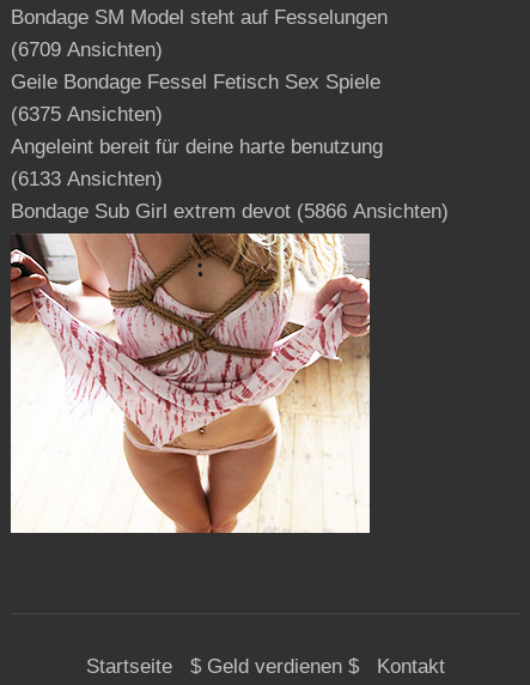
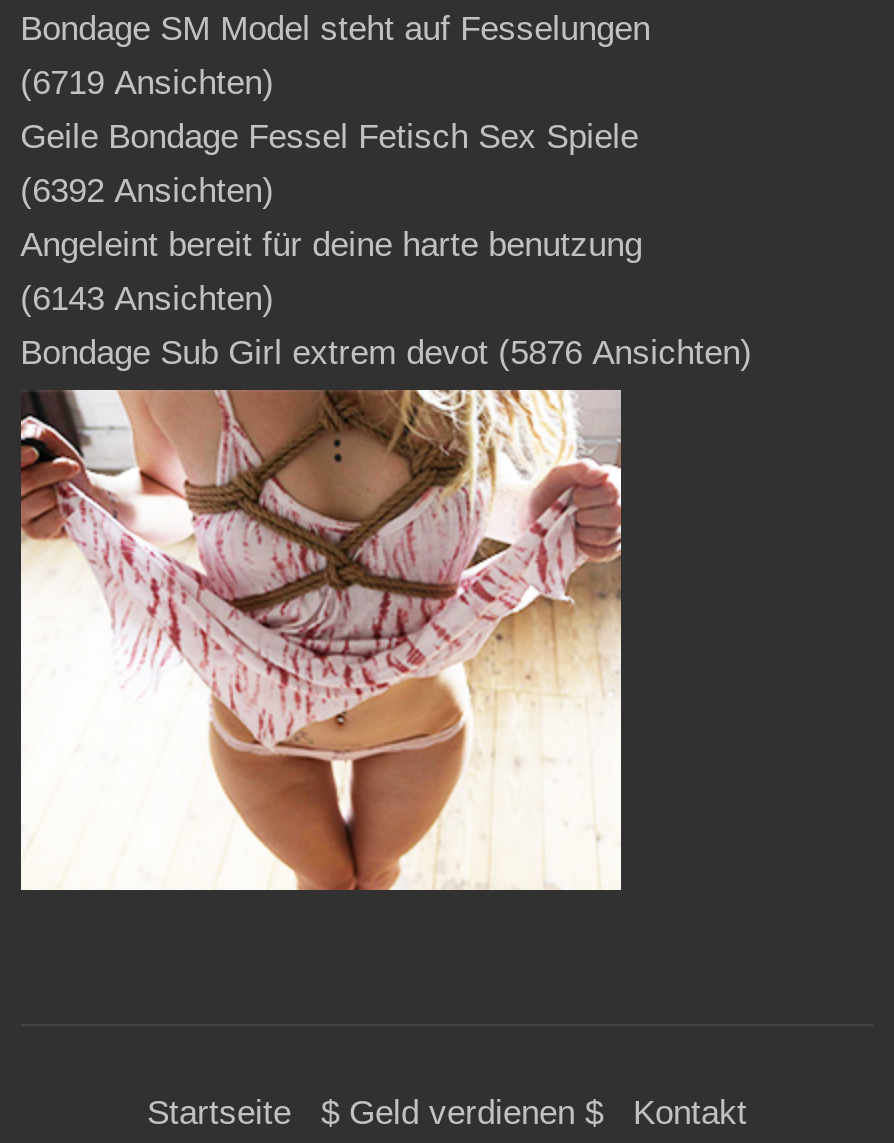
- (6709 Ansichten)
+ (6719 Ansichten)

- (6375 Ansichten)
+ (6392 Ansichten)

- (6133 Ansichten)
+ (6143 Ansichten)

- Bondage Sub Girl extrem devot (5866 Ansichten)
+ Bondage Sub Girl extrem devot (5876 Ansichten)
